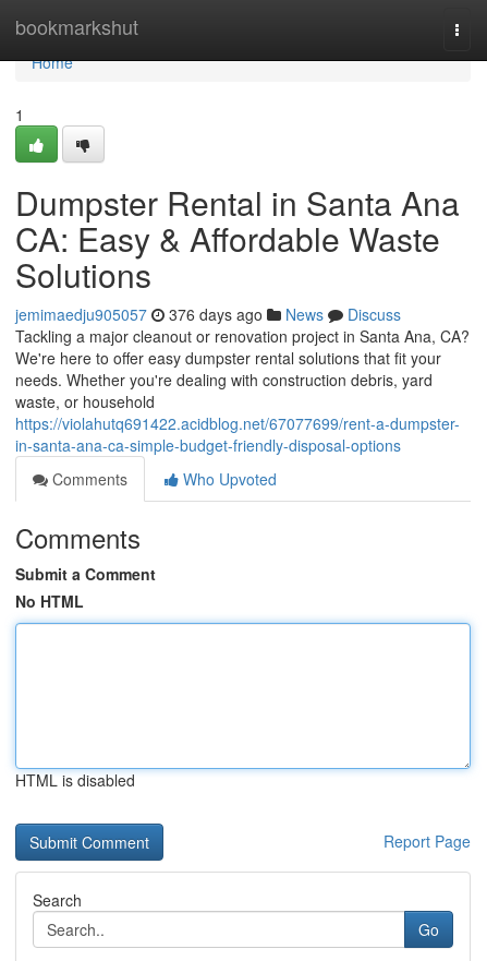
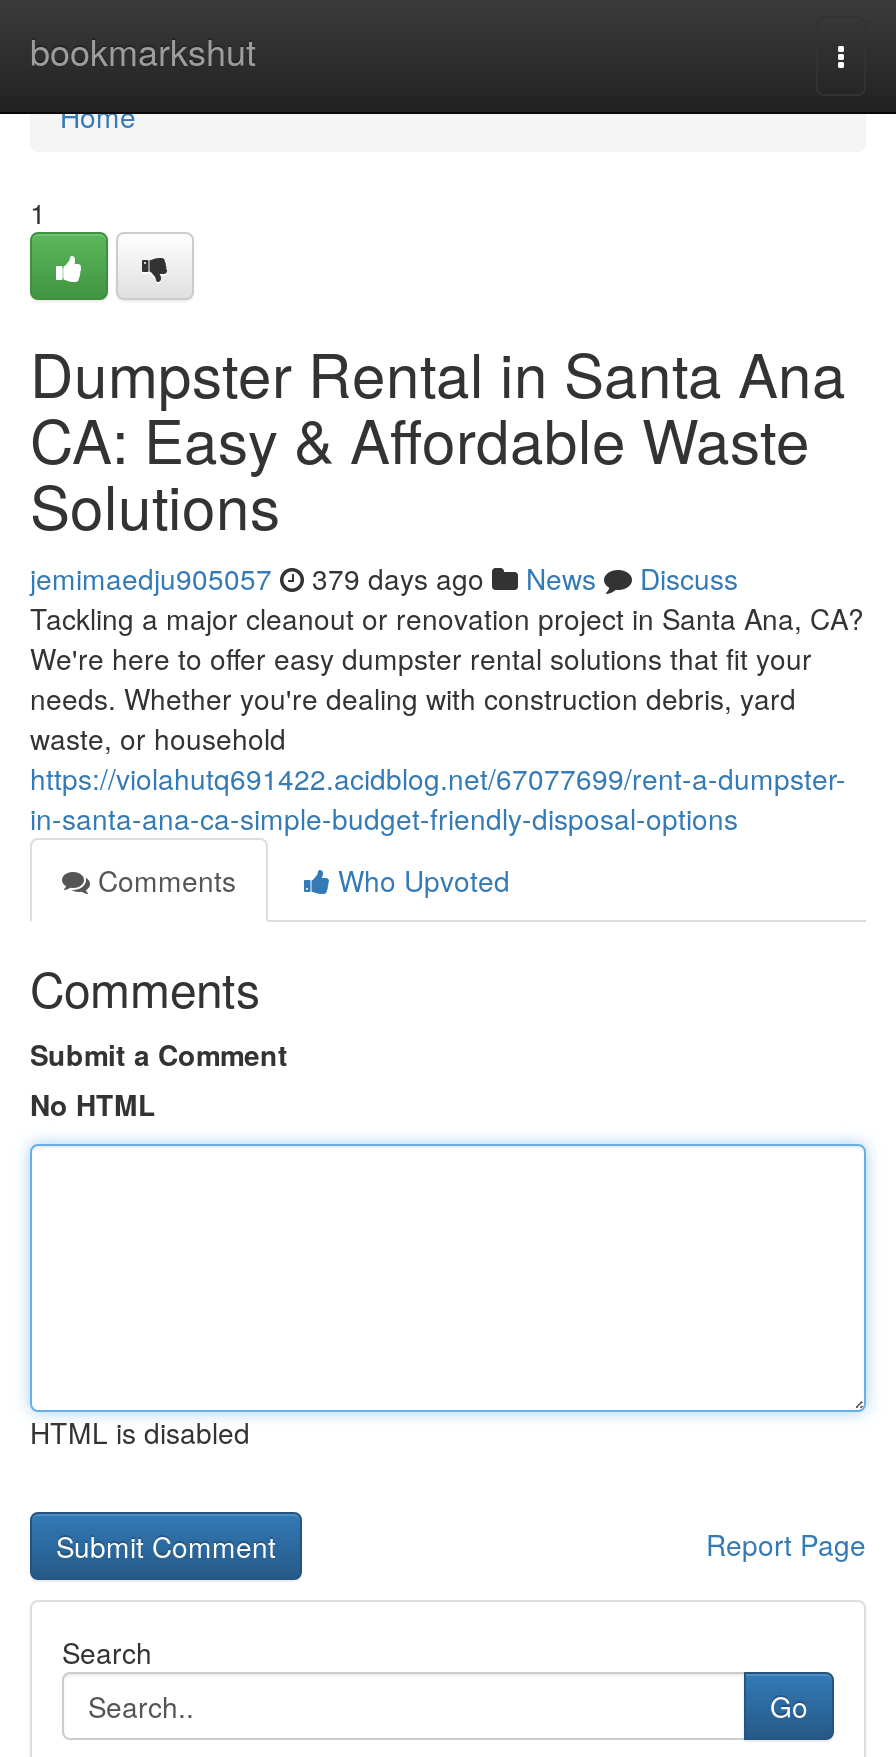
- jemimaedju905057 376 days ago News Discuss
+ jemimaedju905057 379 days ago News Discuss
